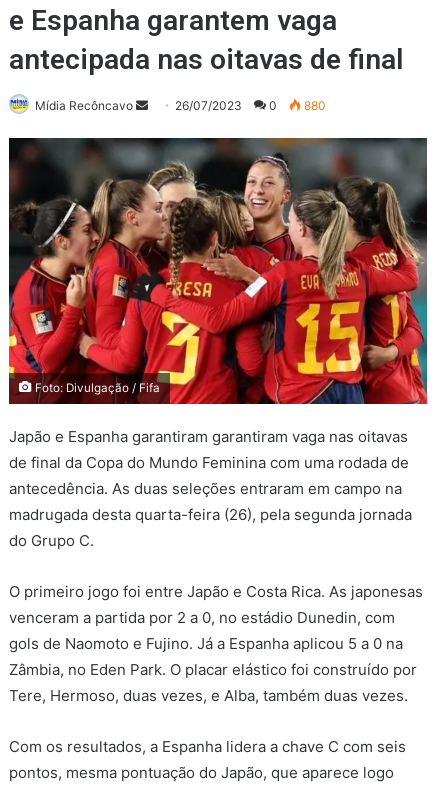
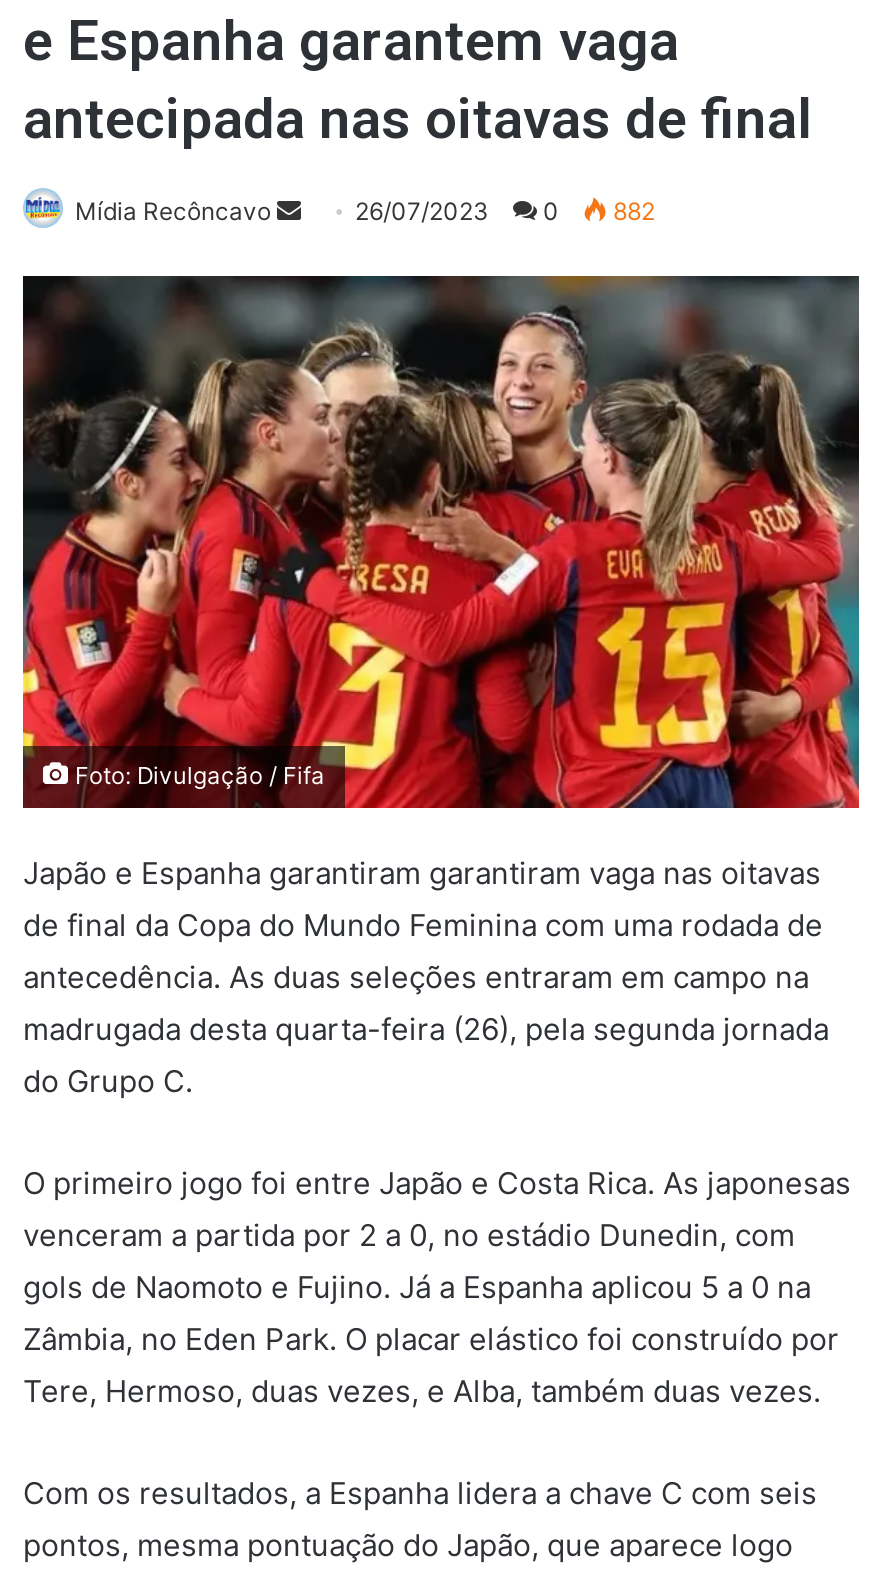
- 880
+ 882
